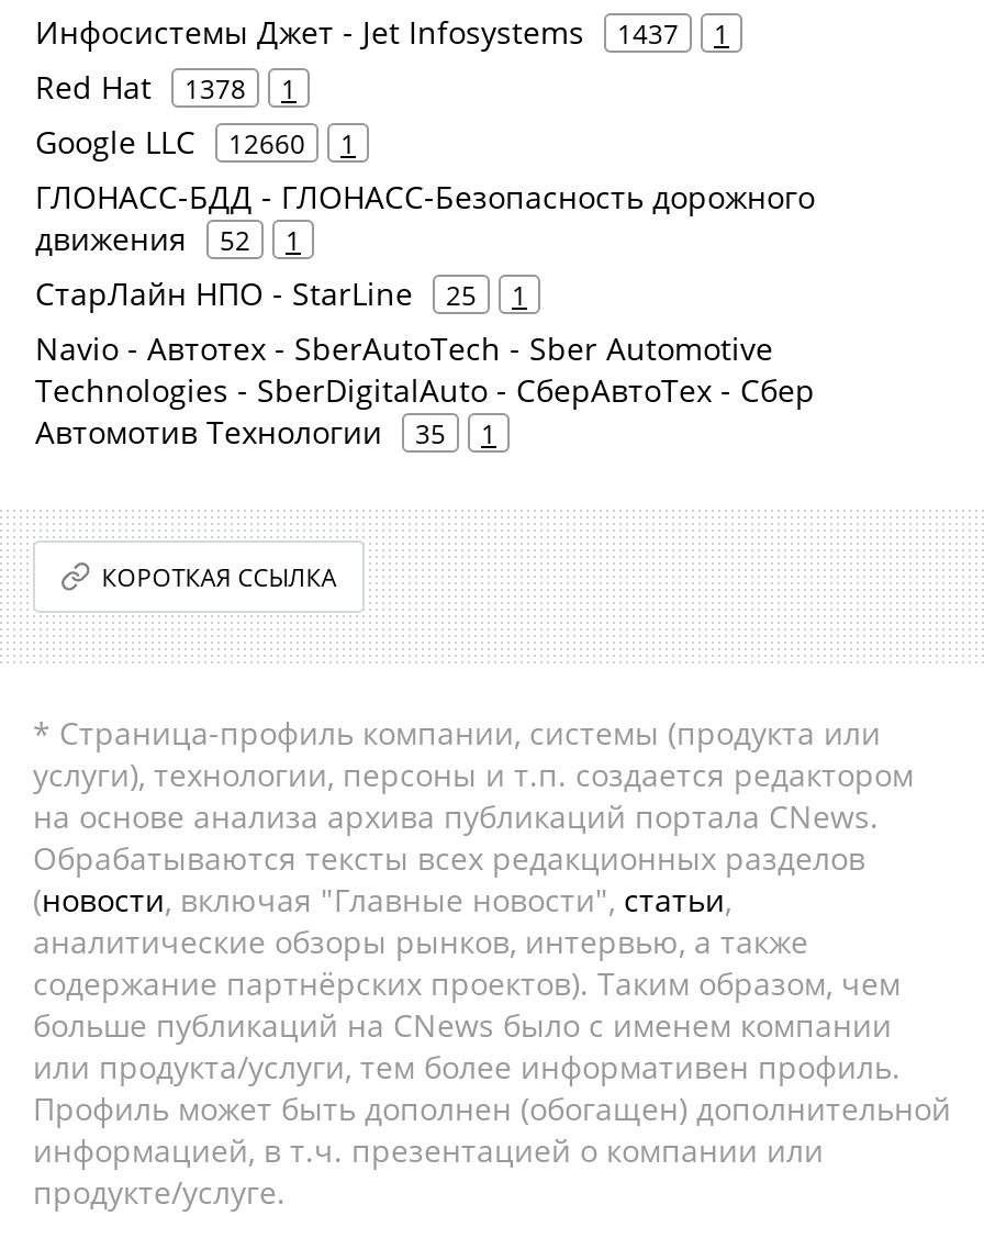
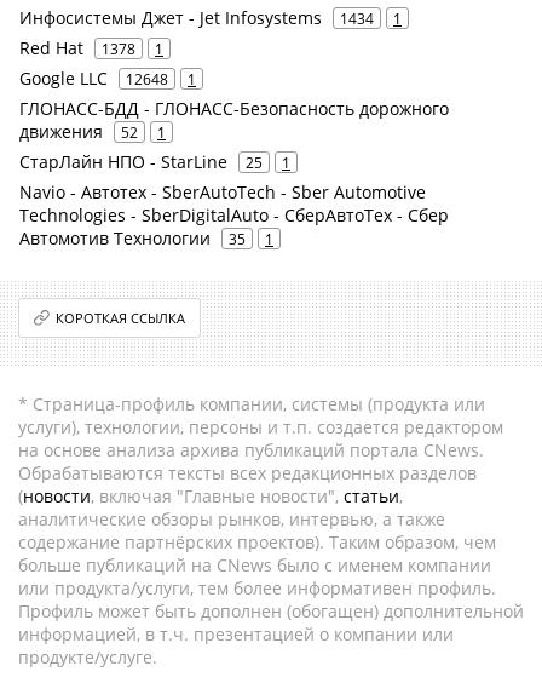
- Инфосистемы Джет - Jet Infosystems 1437 1
+ Инфосистемы Джет - Jet Infosystems 1434 1

- Google LLC 12660 1
+ Google LLC 12648 1
